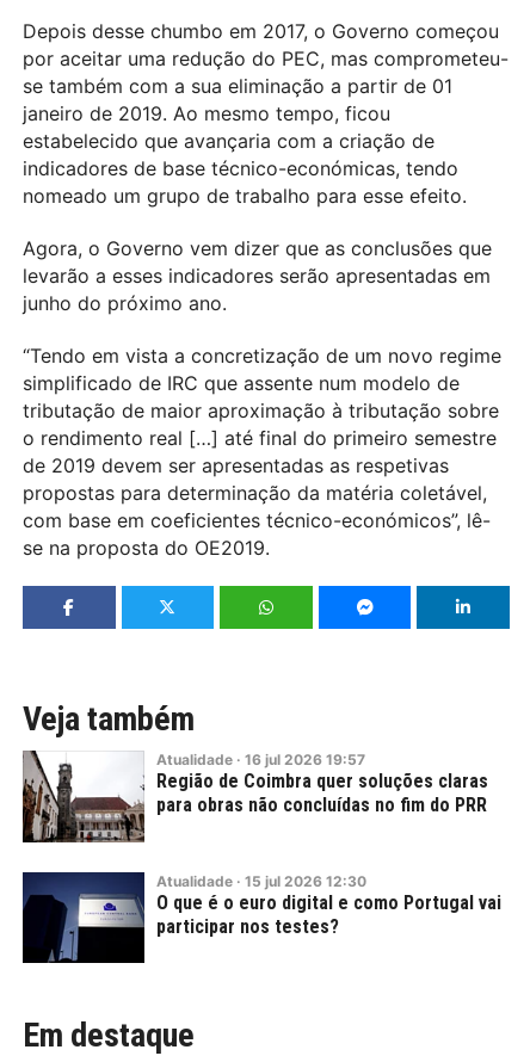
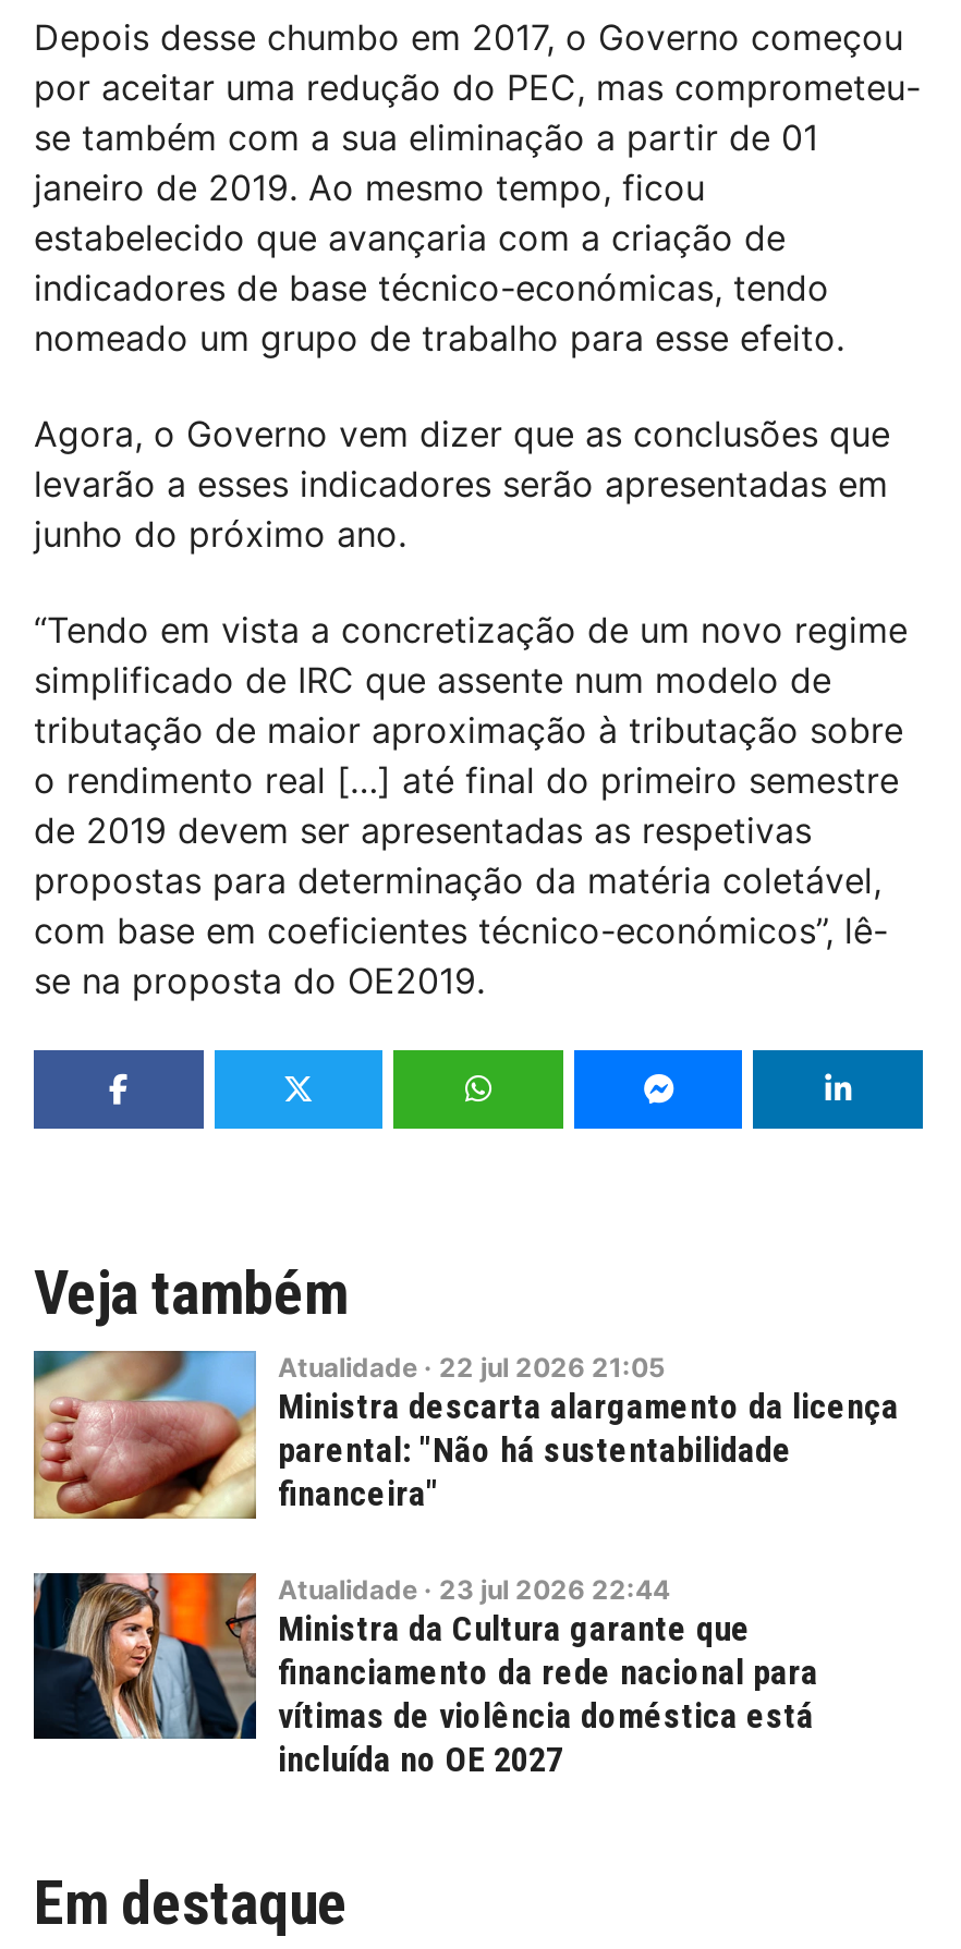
- [image]
- Atualidade · 16 jul 2026 19:57
- Região de Coimbra quer soluções claras
- para obras não concluídas no fim do PRR
+ [image]
+ Atualidade · 22 jul 2026 21:05
+ Ministra descarta alargamento da licença
+ parental: "Não há sustentabilidade
+ financeira"

- [image]
- Atualidade · 15 jul 2026 12:30
- O que é o euro digital e como Portugal vai
- participar nos testes?
+ [image]
+ Atualidade · 23 jul 2026 22:44
+ Ministra da Cultura garante que
+ financiamento da rede nacional para
+ vítimas de violência doméstica está
+ incluída no OE 2027
